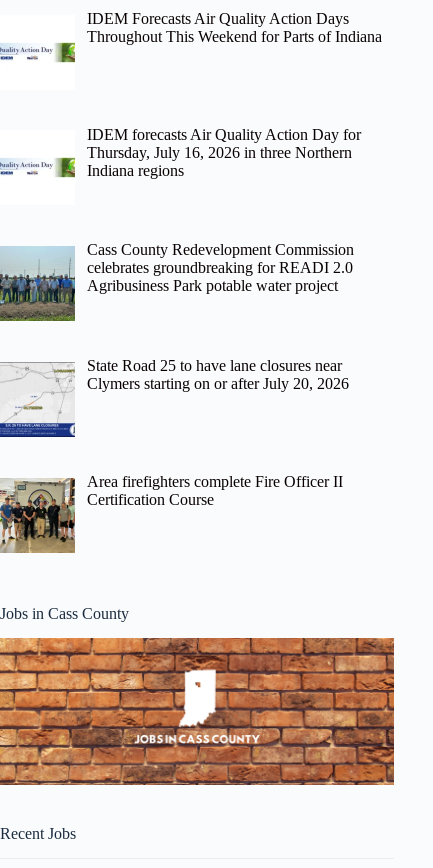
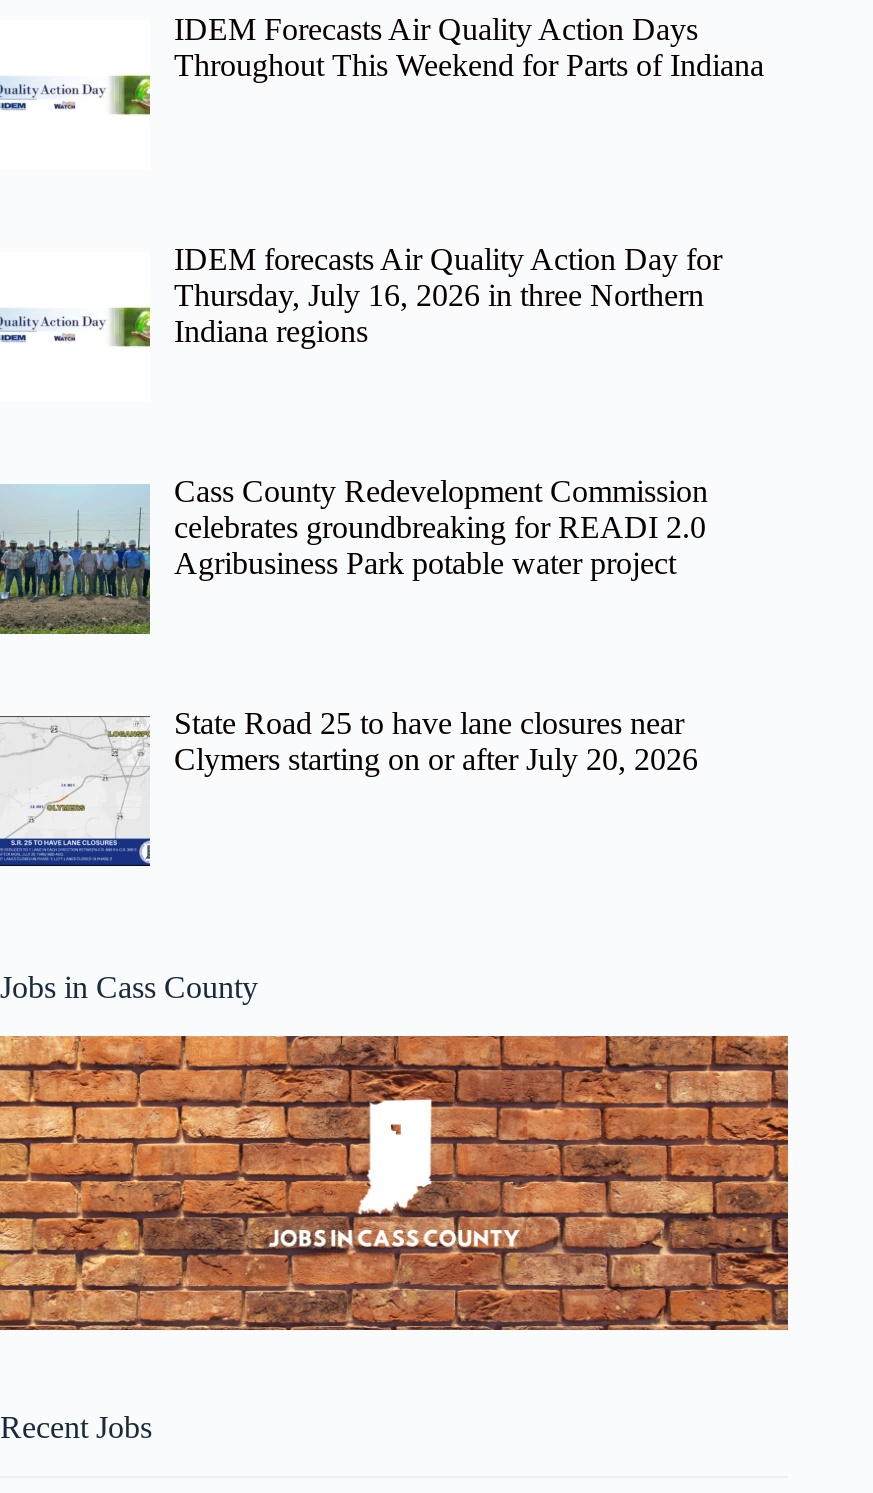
- [image]
- Area firefighters complete Fire Officer II
- Certification Course
